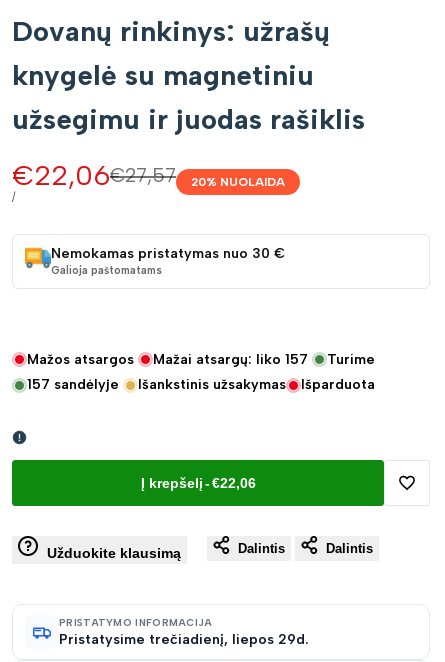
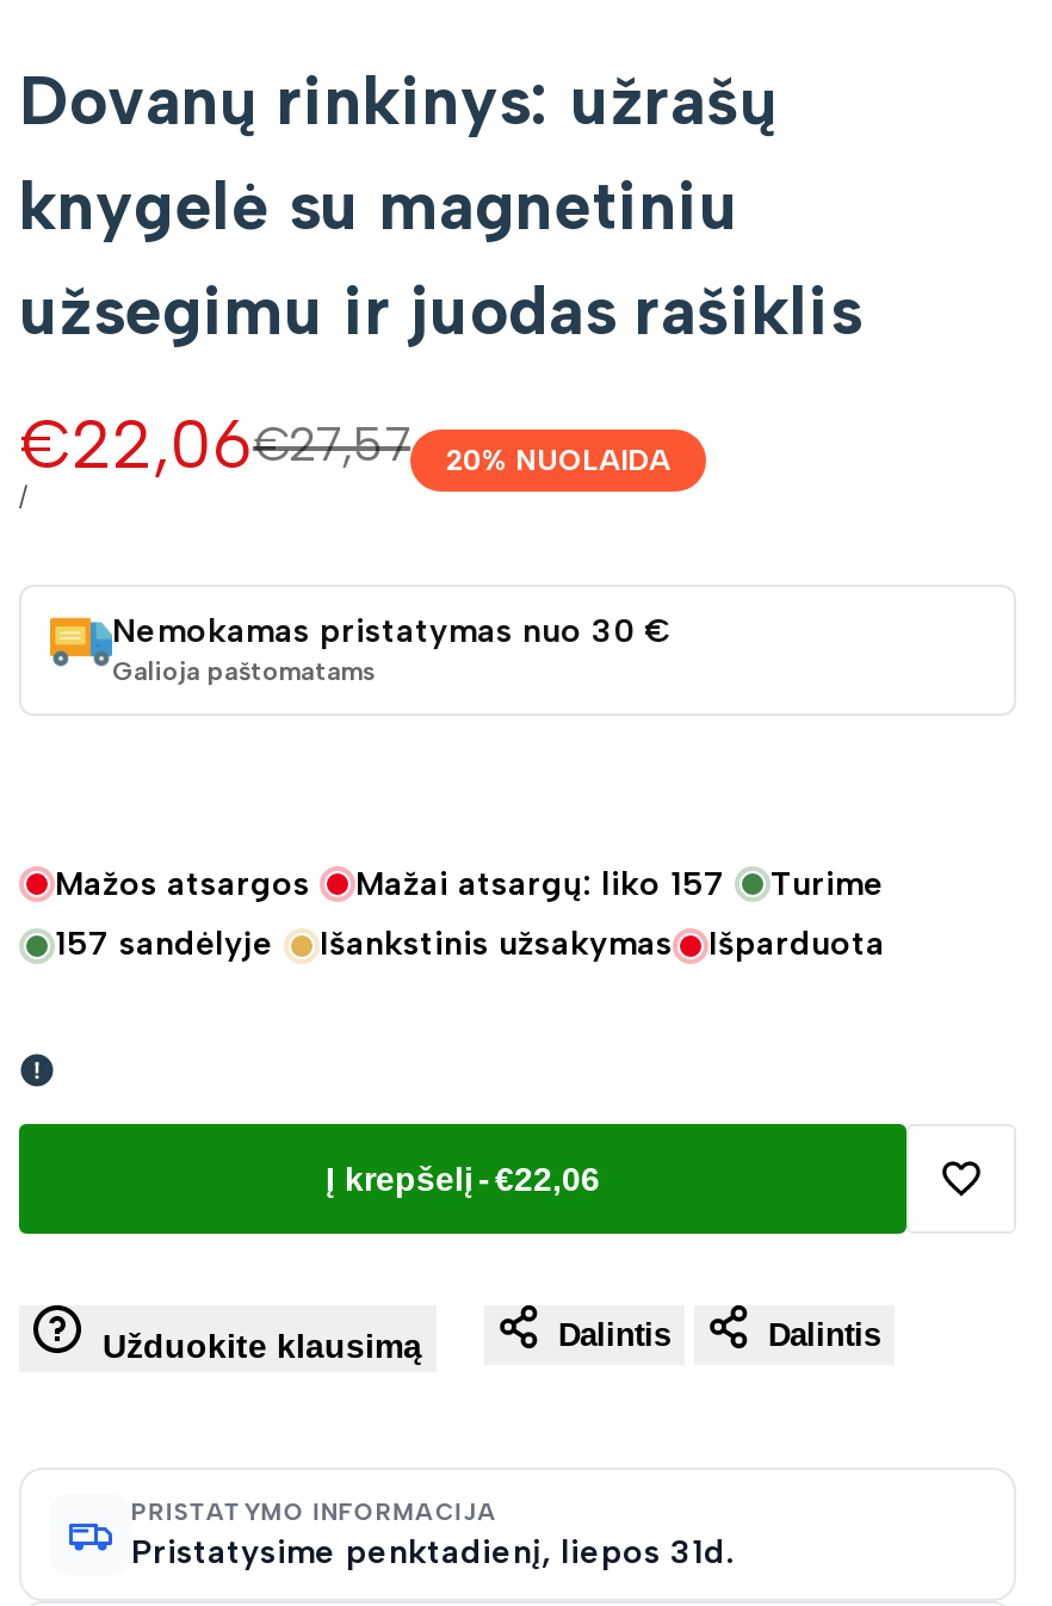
- Pristatysime trečiadienį, liepos 29d.
+ Pristatysime penktadienį, liepos 31d.
